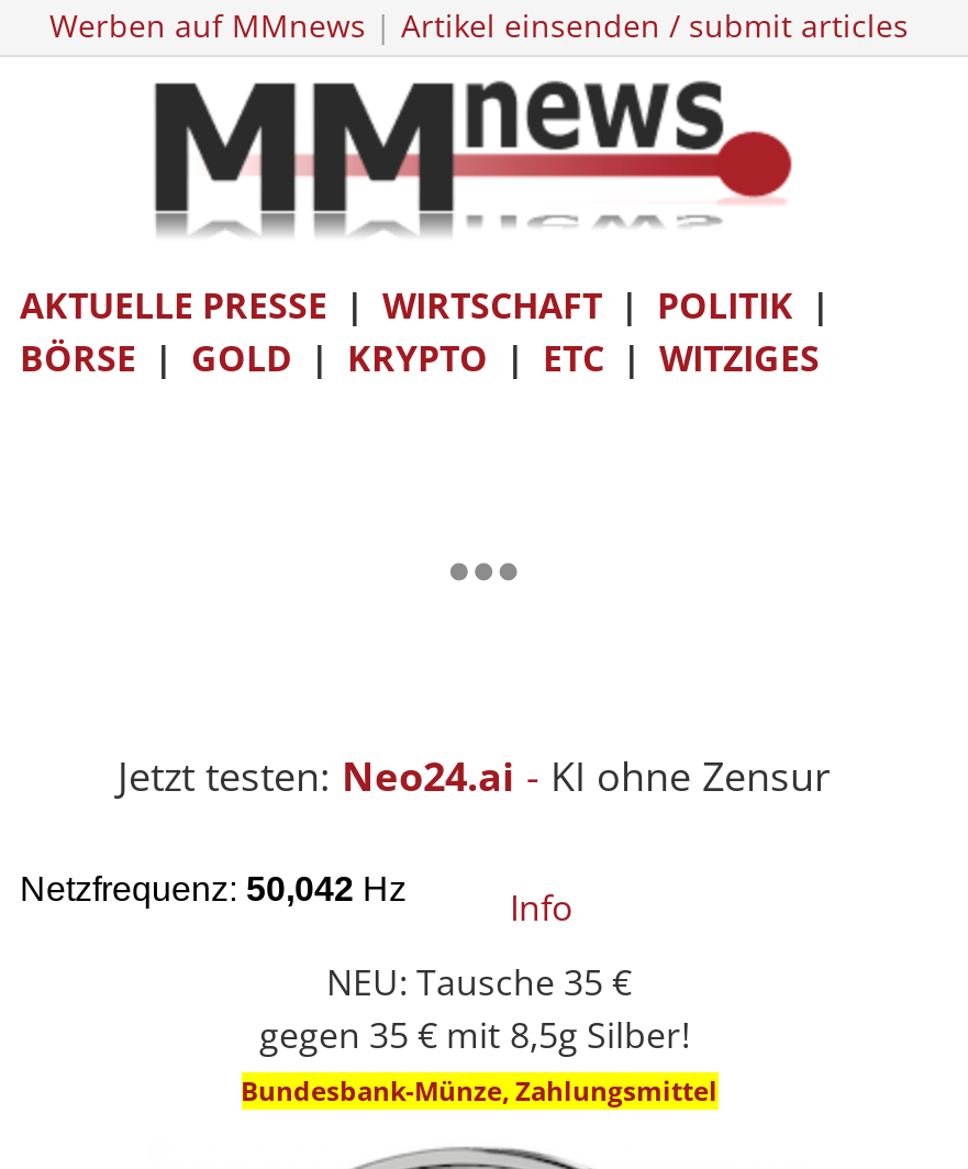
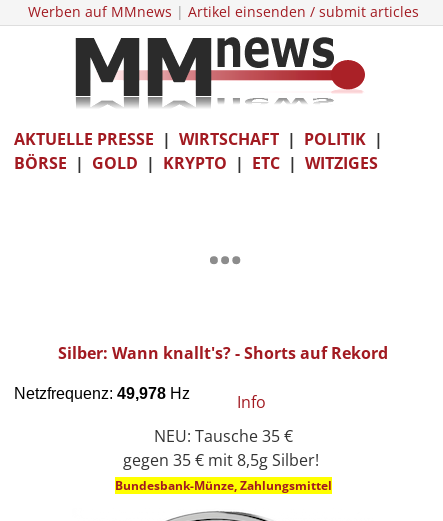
- Jetzt testen: Neo24.ai - KI ohne Zensur
+ Silber: Wann knallt's? - Shorts auf Rekord
